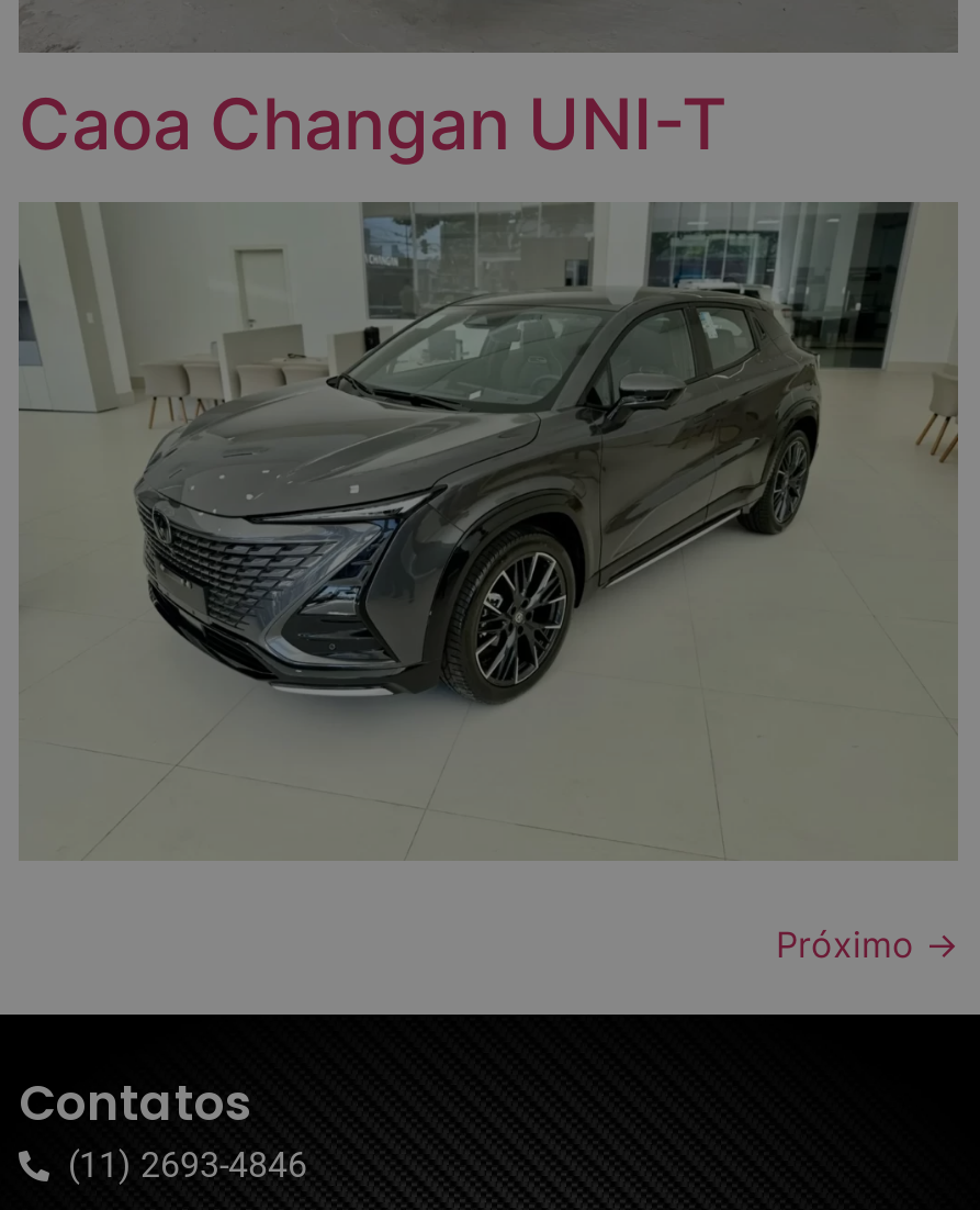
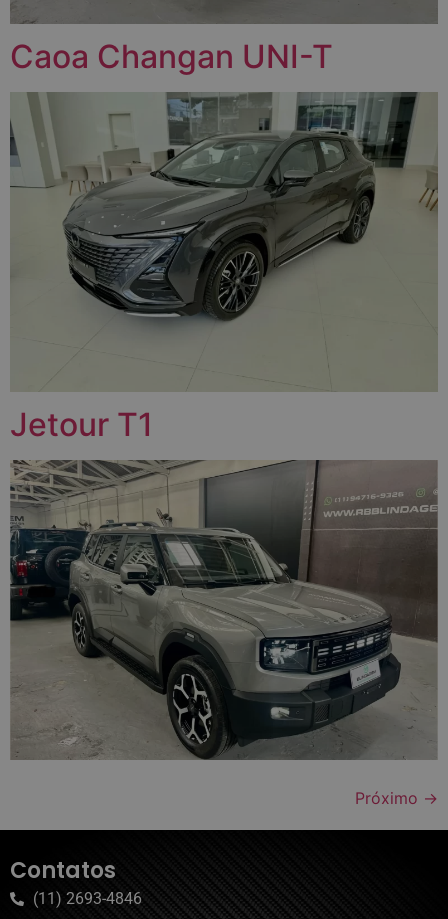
+ [image]

+ Jetour T1
